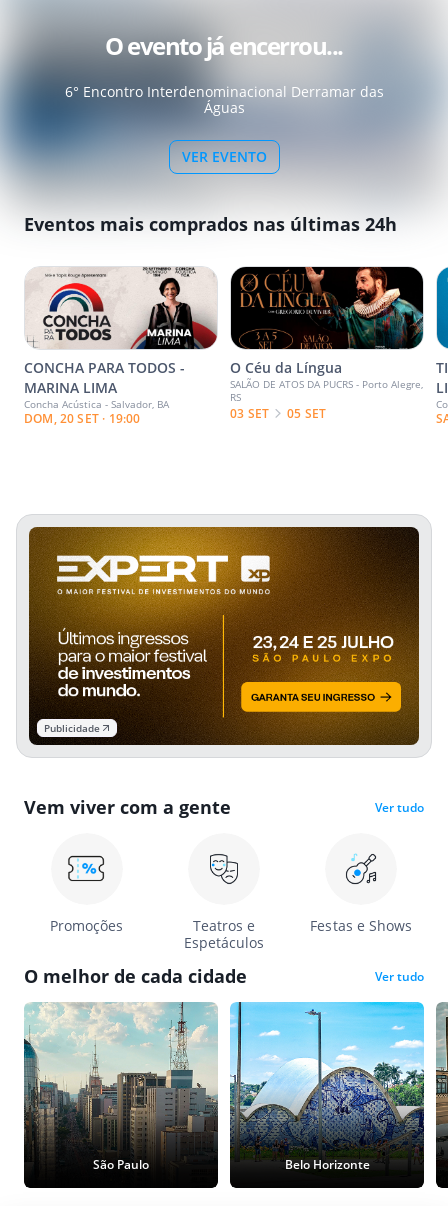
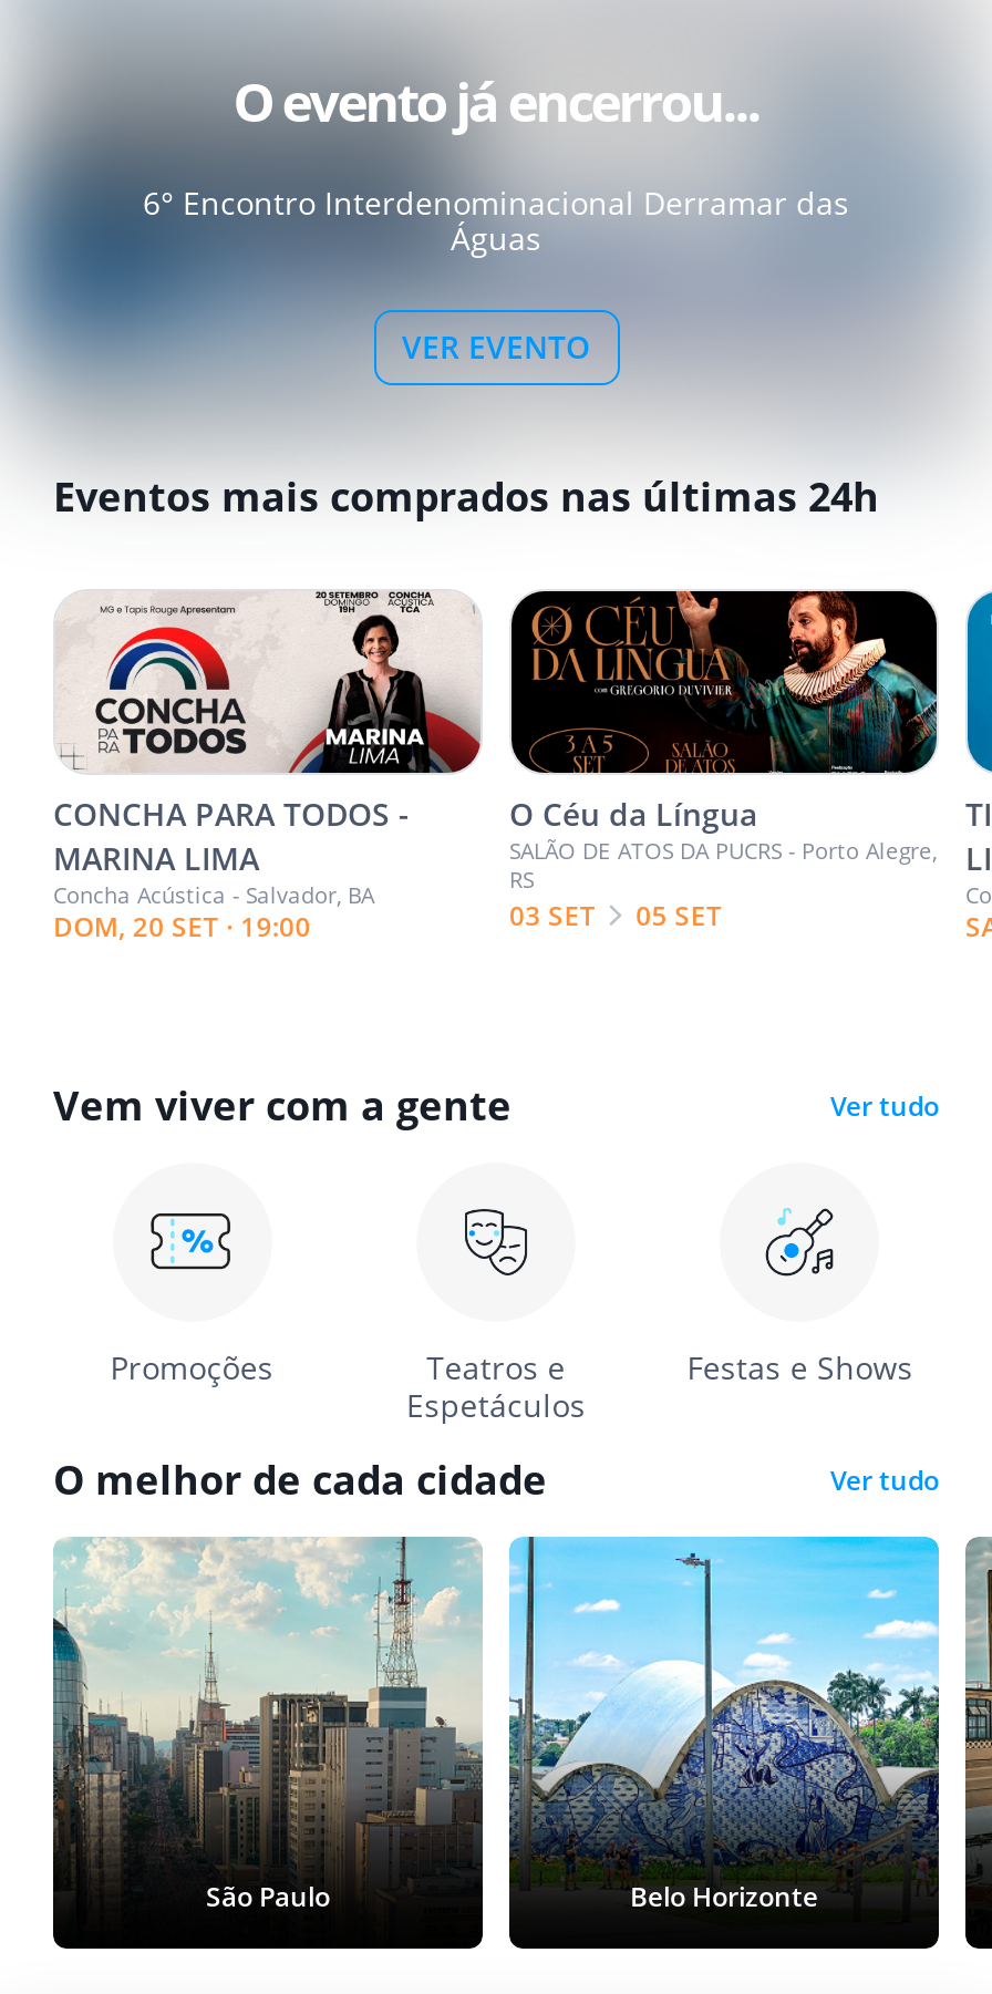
- [image]
- Publicidade
